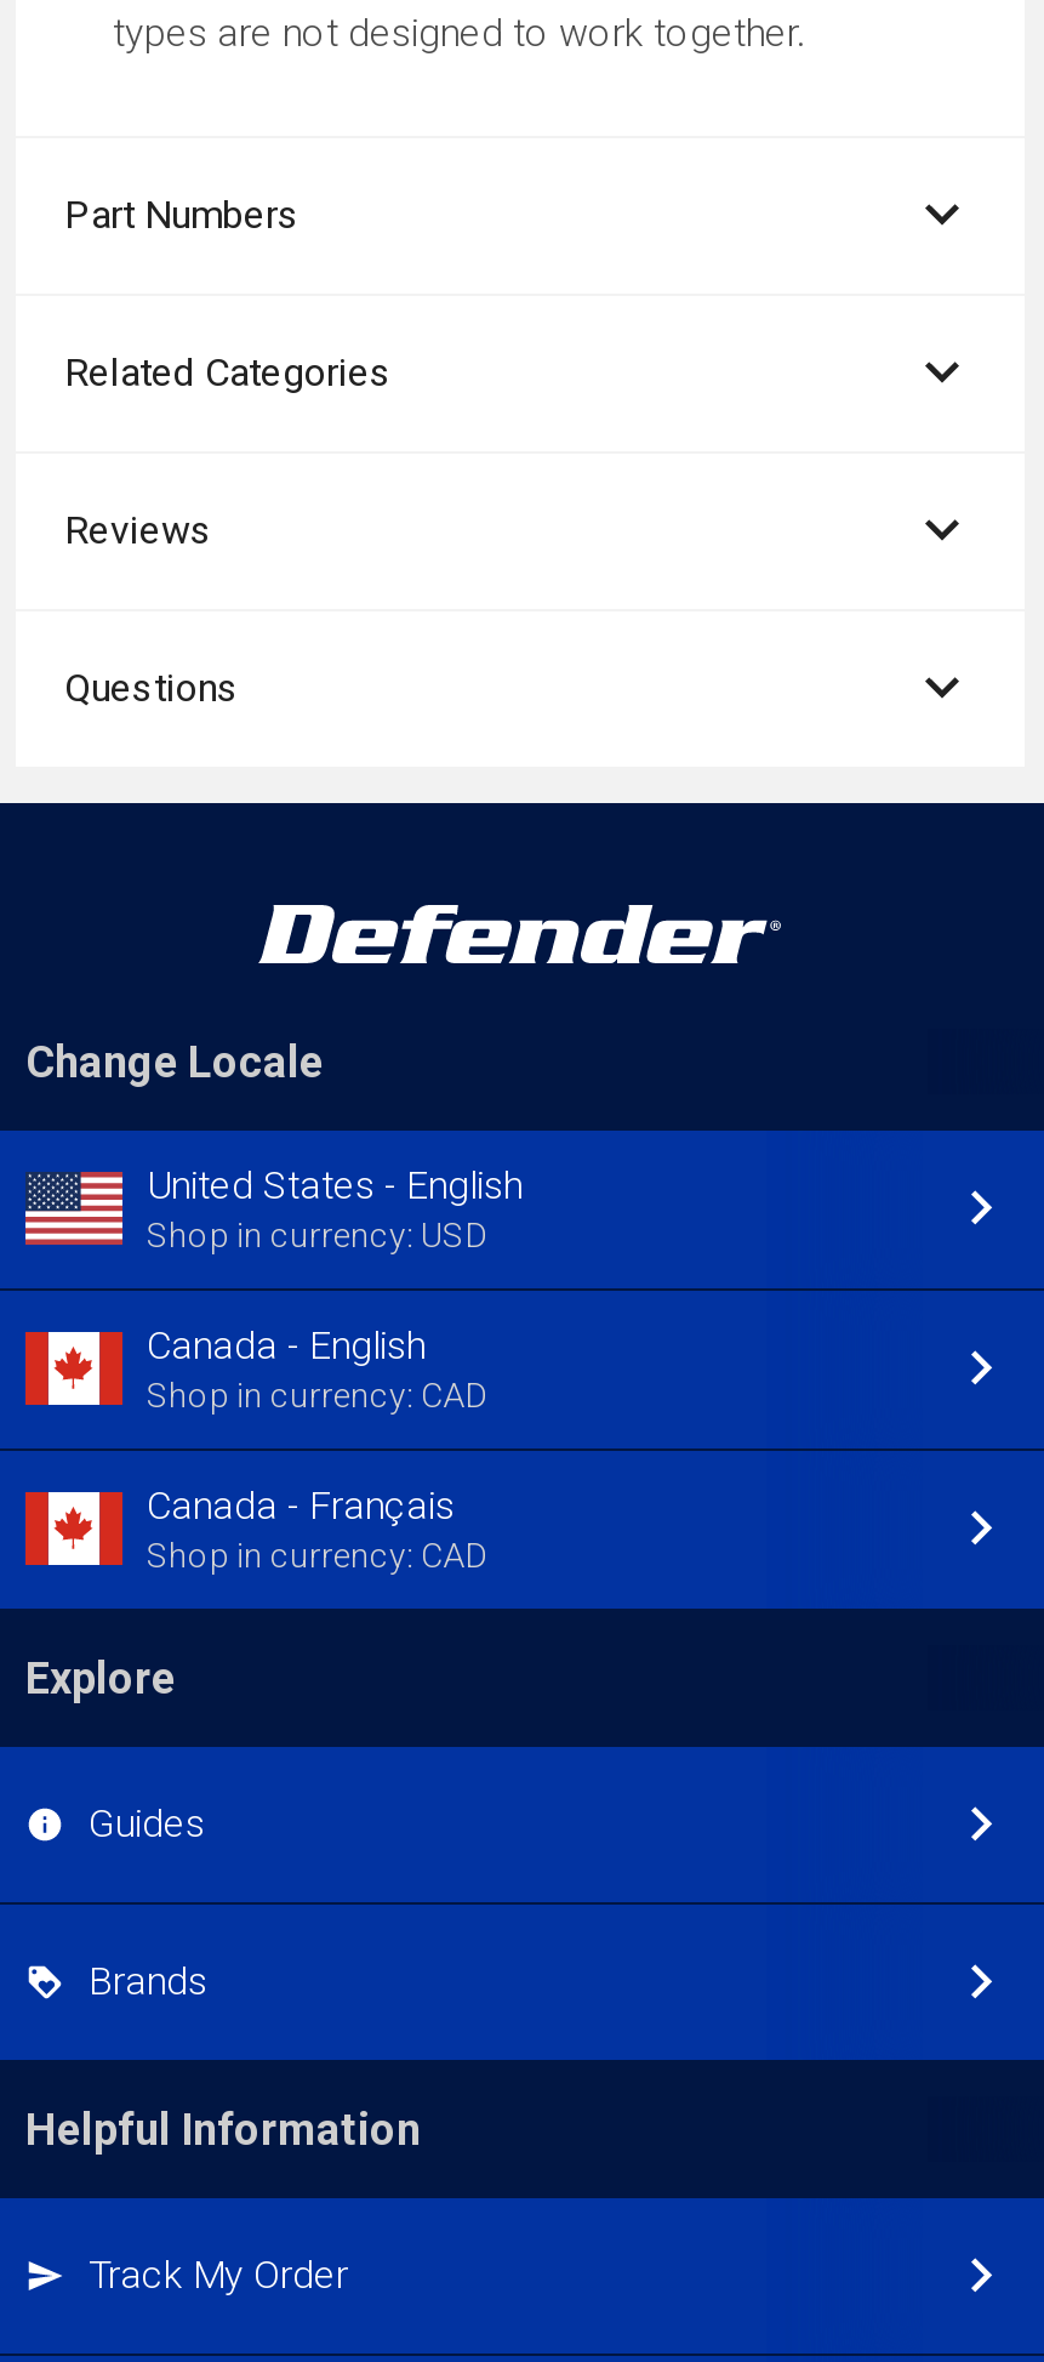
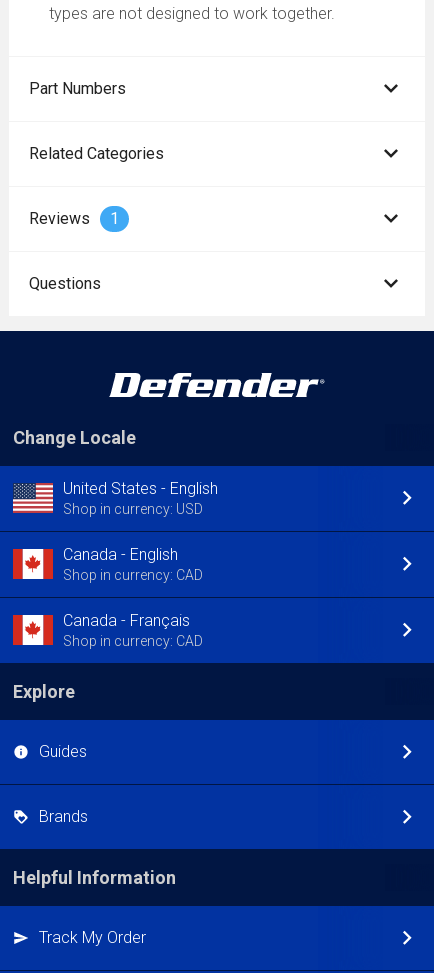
+ 1
